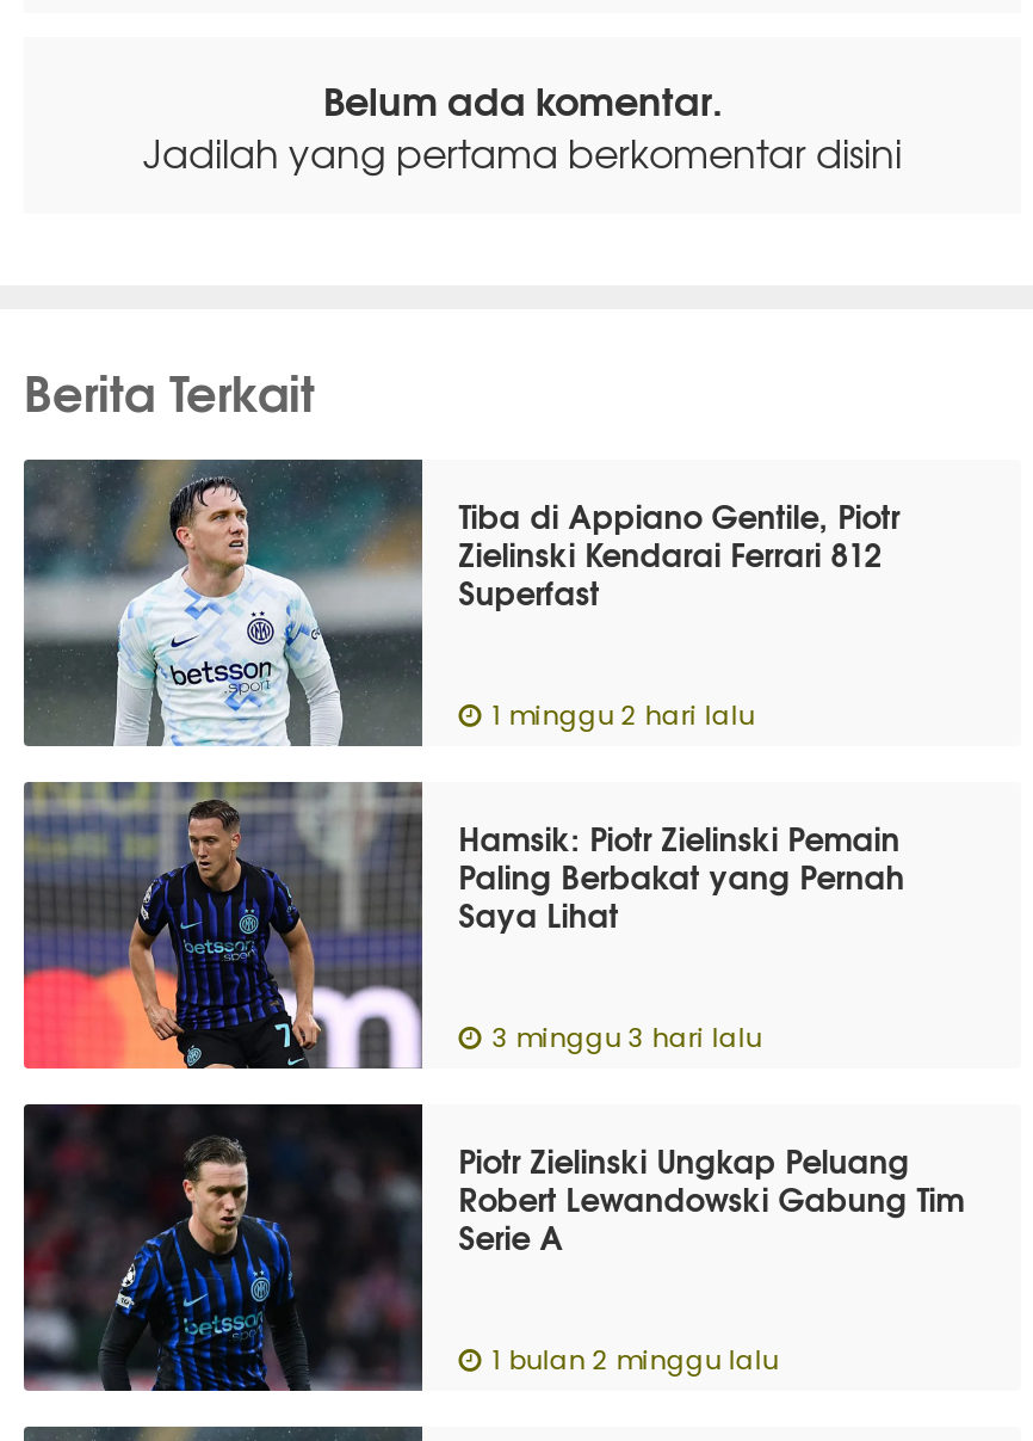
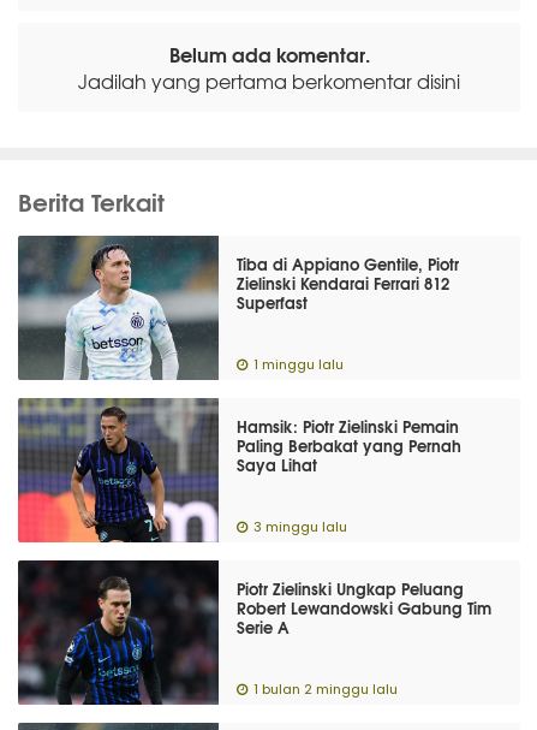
- 1 minggu 2 hari lalu
+ 1 minggu lalu

- 3 minggu 3 hari lalu
+ 3 minggu lalu
